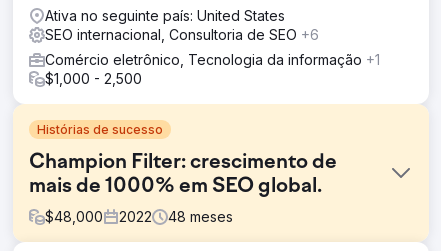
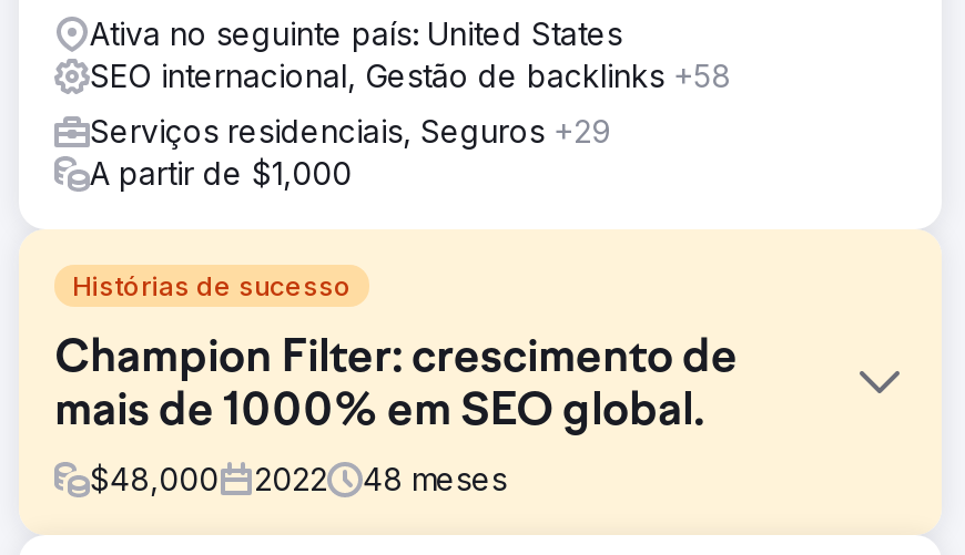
- SEO internacional, Consultoria de SEO +6
+ SEO internacional, Gestão de backlinks +58

- Comércio eletrônico, Tecnologia da informação +1
- $1,000 - 2,500
+ Serviços residenciais, Seguros +29
+ A partir de $1,000
